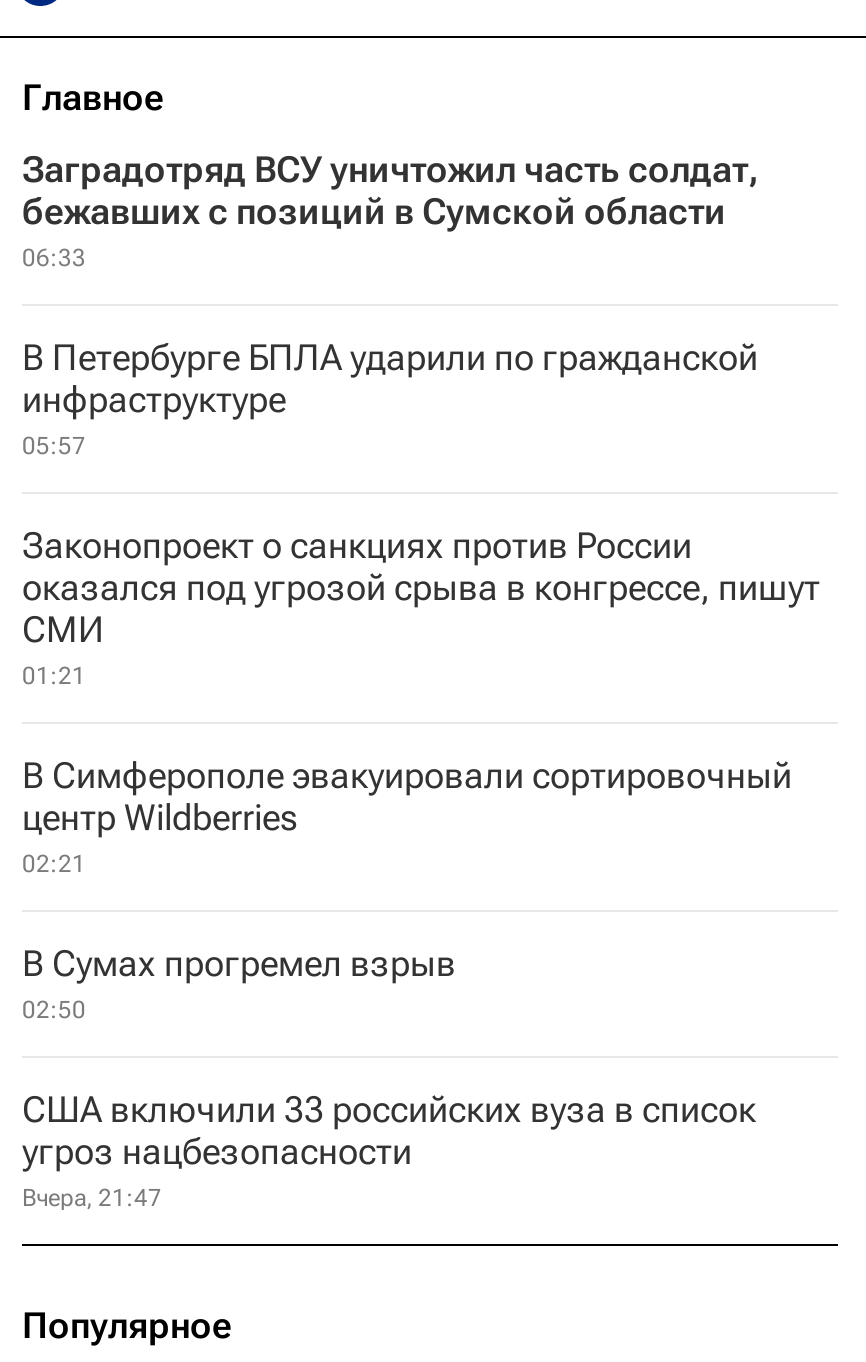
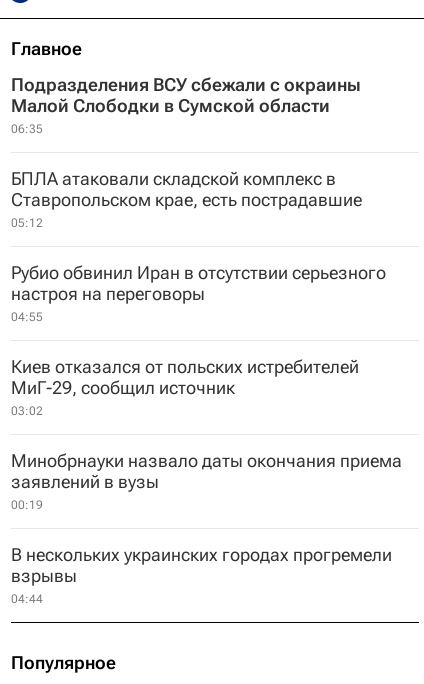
- Заградотряд ВСУ уничтожил часть солдат,
- бежавших с позиций в Сумской области
- 06:33
+ Подразделения ВСУ сбежали с окраины
+ Малой Слободки в Сумской области
+ 06:35

- В Петербурге БПЛА ударили по гражданской
- инфраструктуре
- 05:57
+ БПЛА атаковали складской комплекс в
+ Ставропольском крае, есть пострадавшие
+ 05:12

- Законопроект о санкциях против России
- оказался под угрозой срыва в конгрессе, пишут
- СМИ
- 01:21
+ Рубио обвинил Иран в отсутствии серьезного
+ настроя на переговоры
+ 04:55

- В Симферополе эвакуировали сортировочный
- центр Wildberries
- 02:21
+ Киев отказался от польских истребителей
+ МиГ-29, сообщил источник
+ 03:02

- В Сумах прогремел взрыв
- 02:50
+ Минобрнауки назвало даты окончания приема
+ заявлений в вузы
+ 00:19

- США включили 33 российских вуза в список
- угроз нацбезопасности
- Вчера, 21:47
+ В нескольких украинских городах прогремели
+ взрывы
+ 04:44
